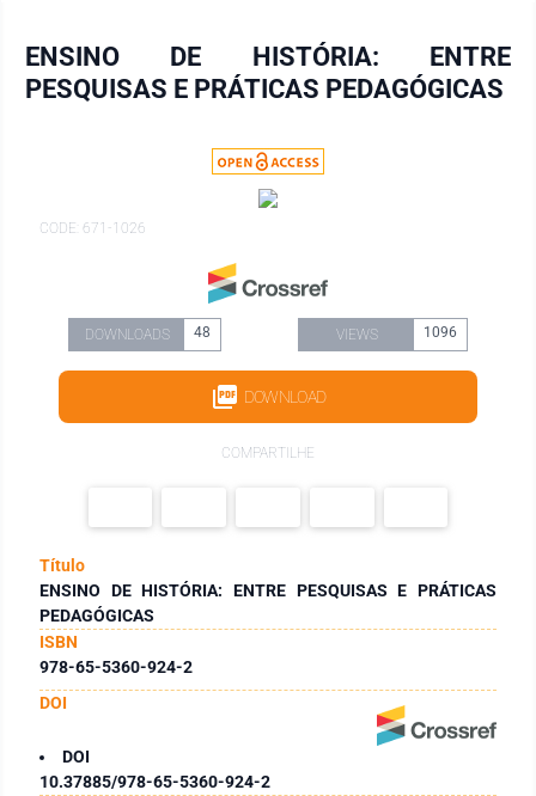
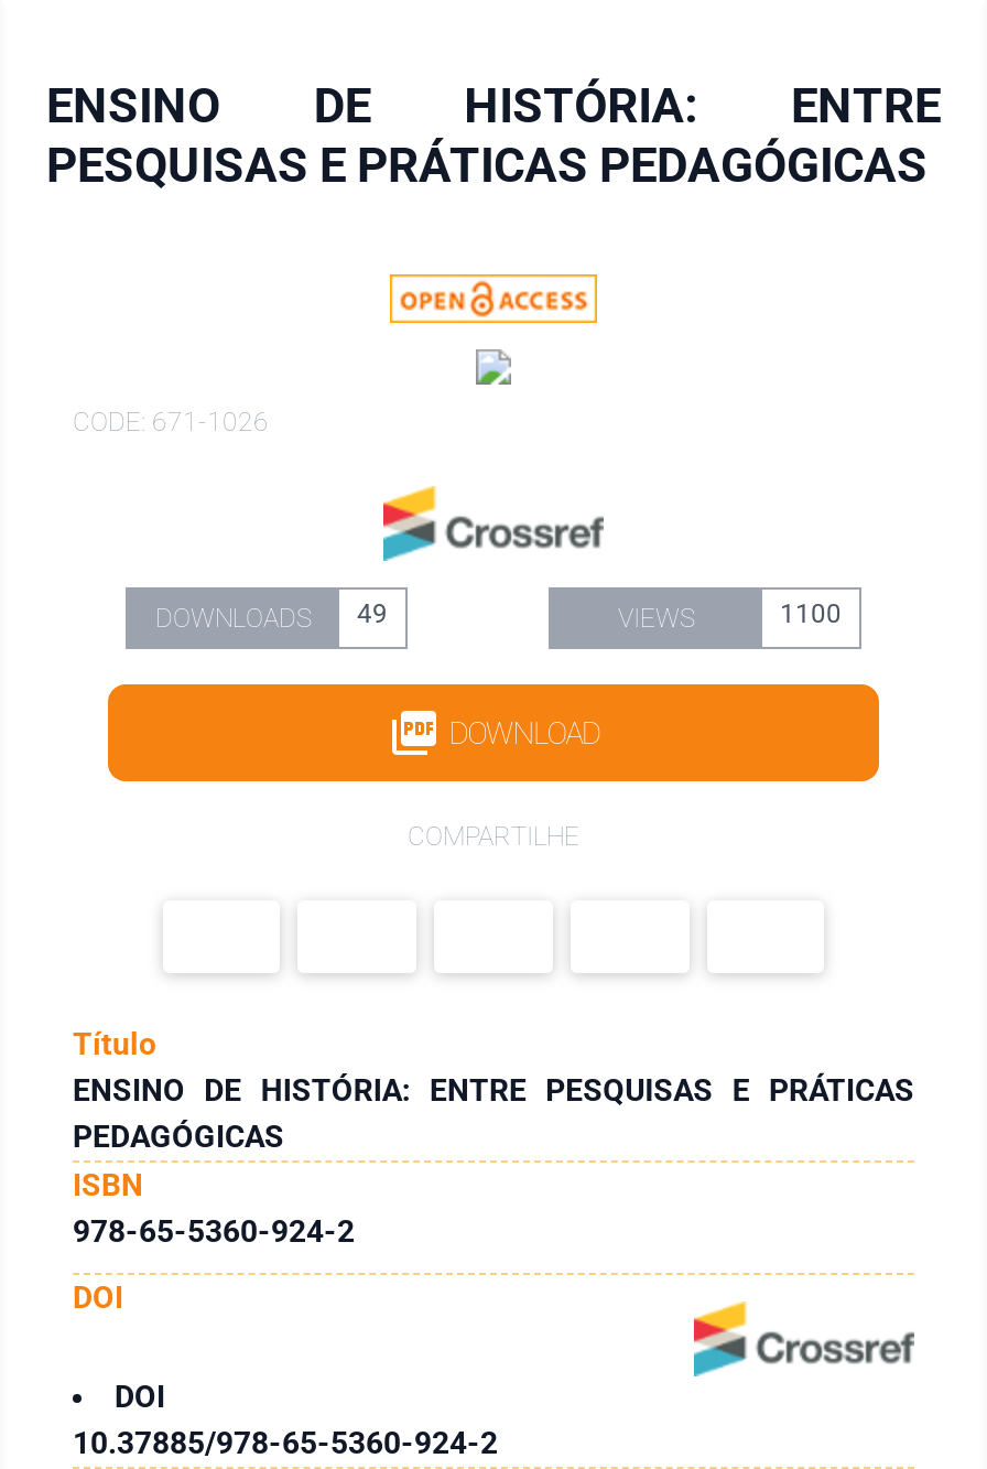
- DOWNLOADS 48
+ DOWNLOADS 49

- 1096
+ 1100
